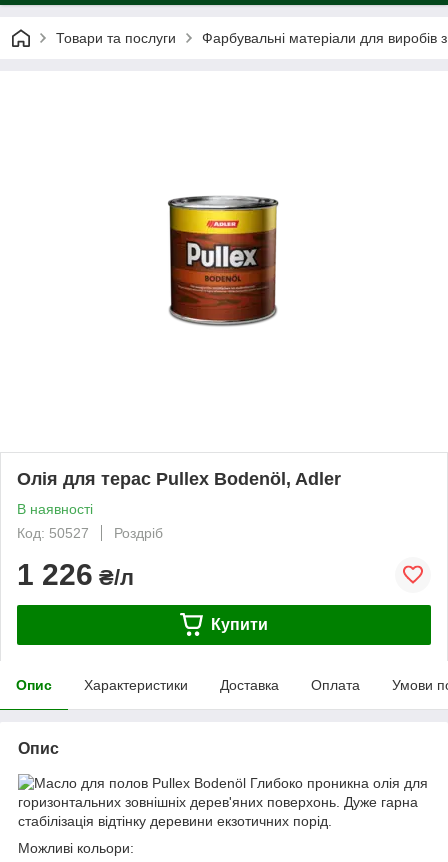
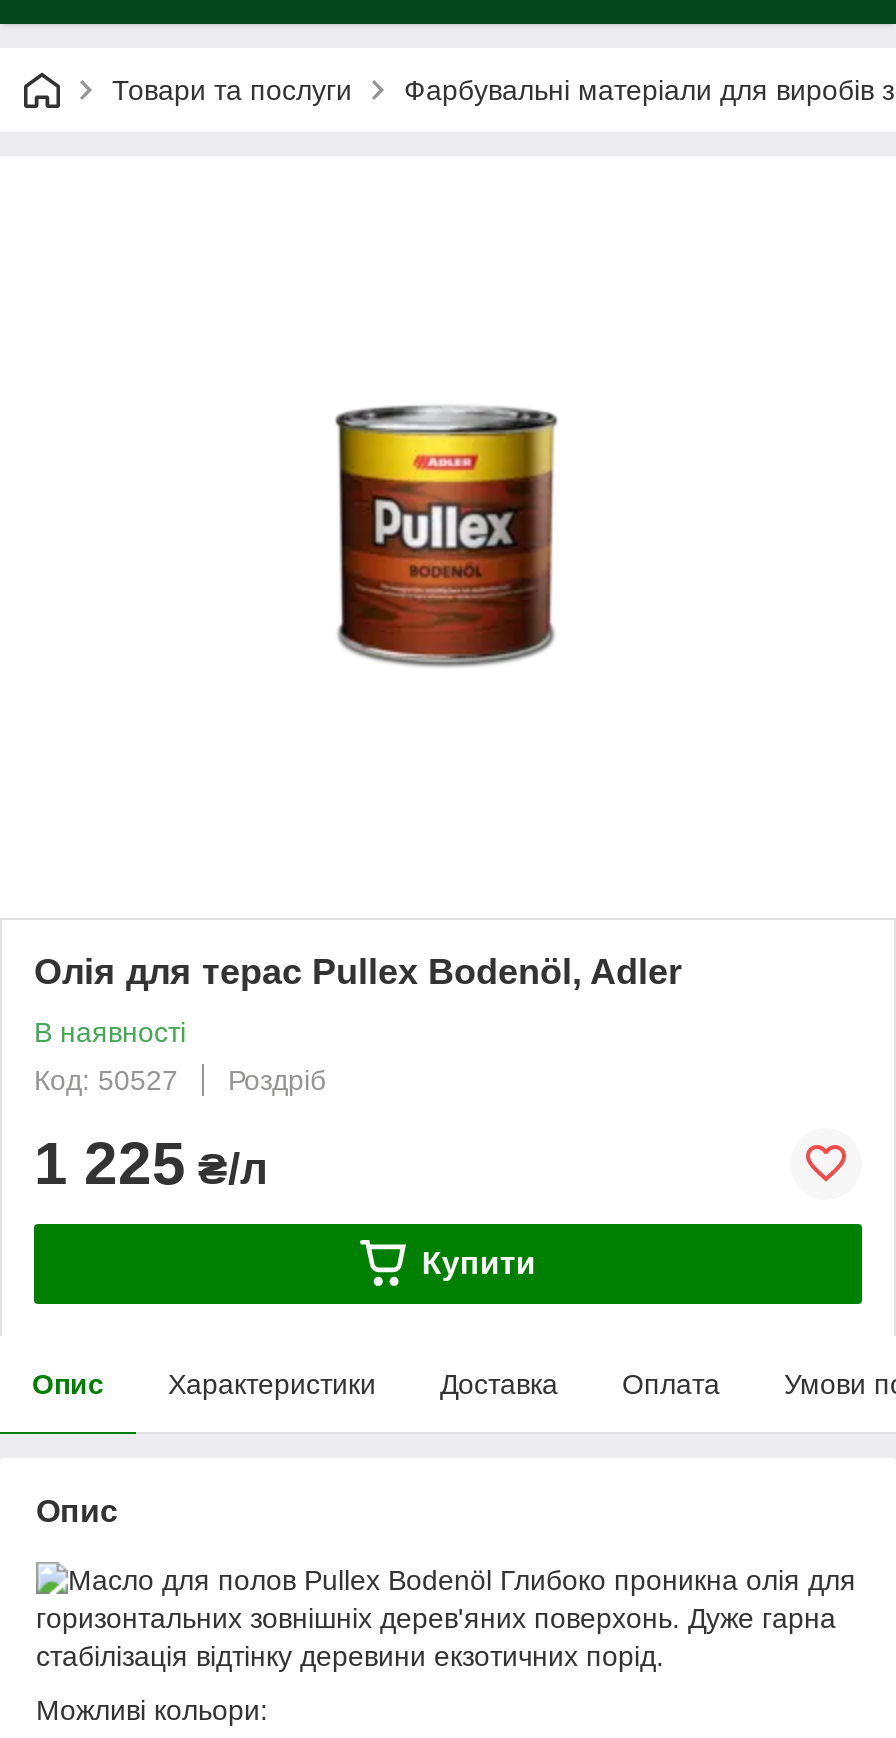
- 1 226 ₴/л
+ 1 225 ₴/л
